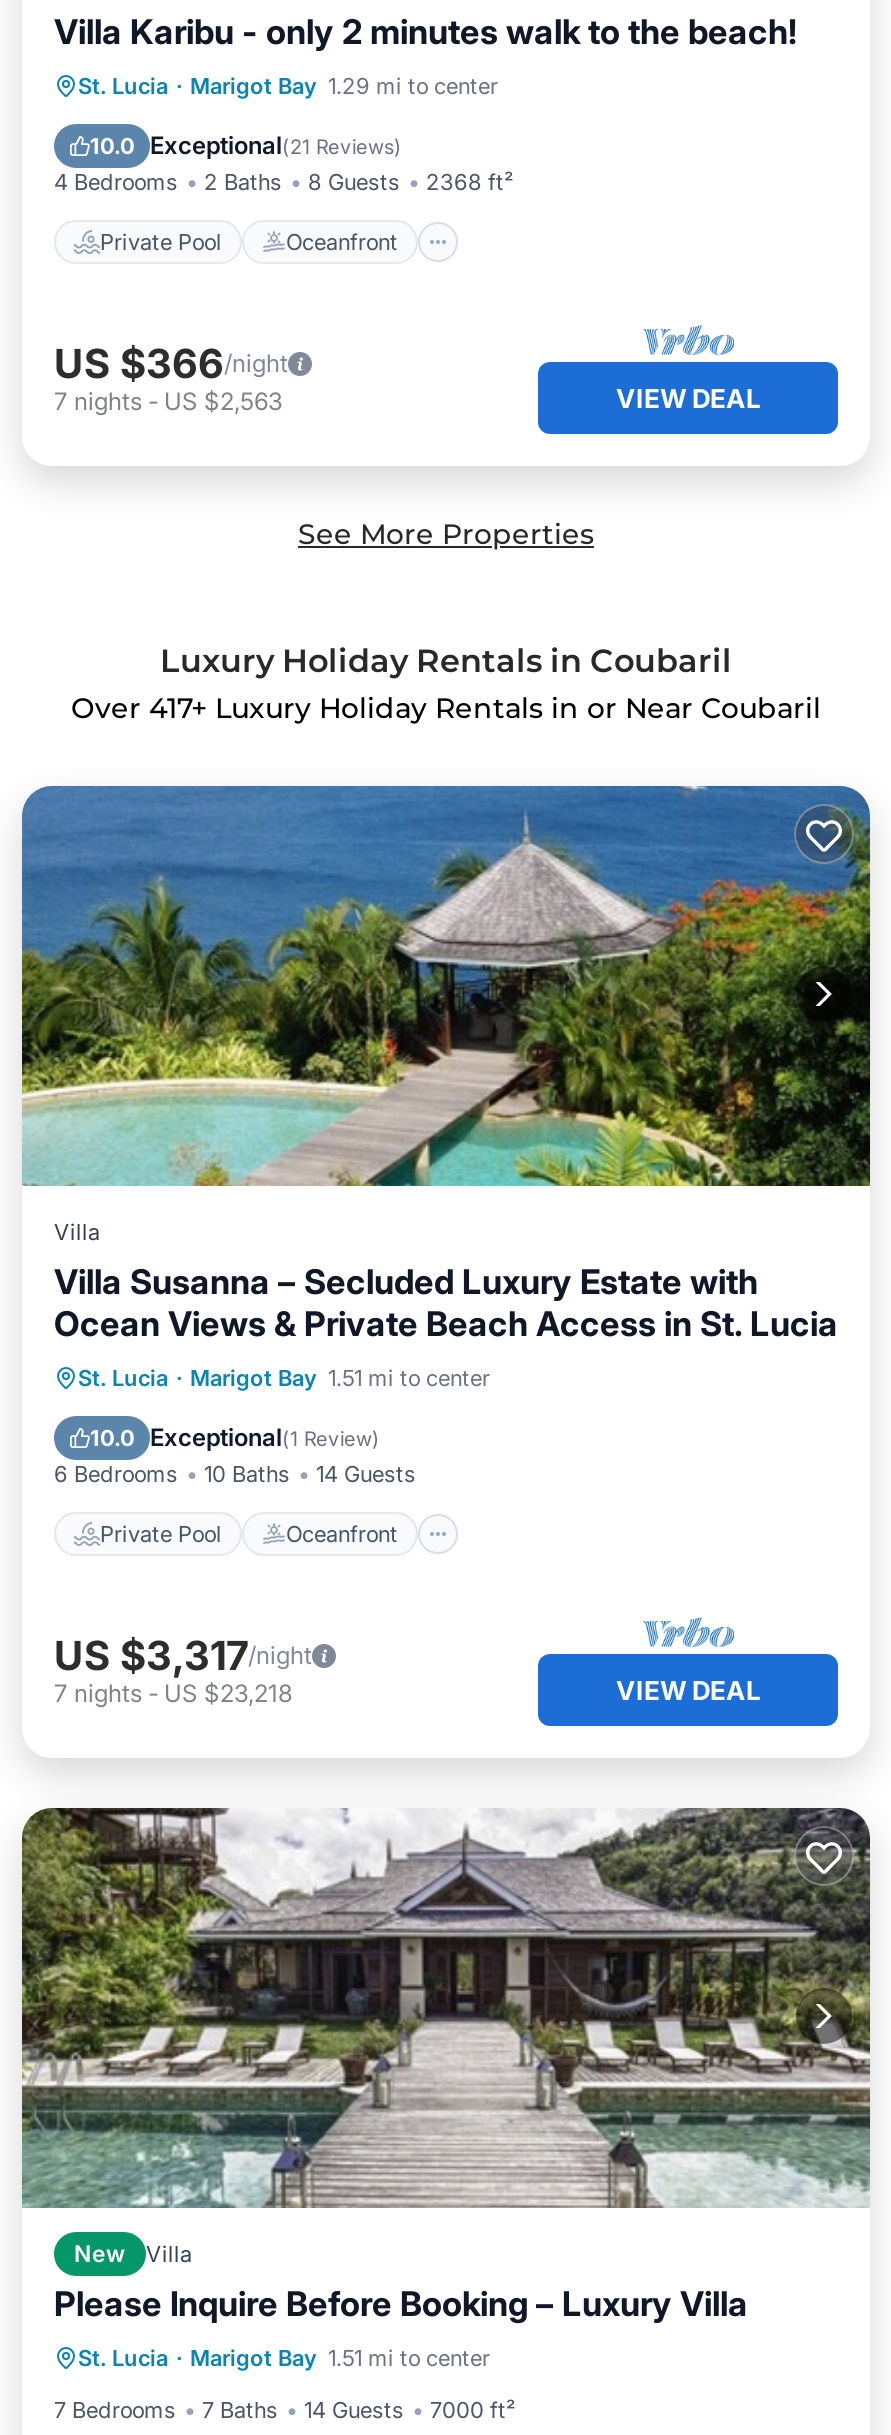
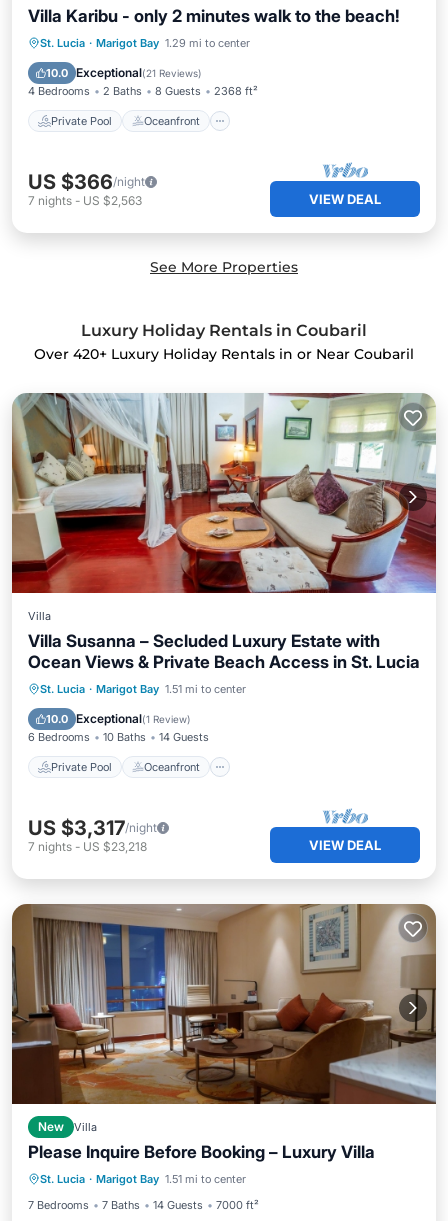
- Over 417+ Luxury Holiday Rentals in or Near Coubaril
+ Over 420+ Luxury Holiday Rentals in or Near Coubaril

- [image]
+ [image]

- [image]
+ [image]
